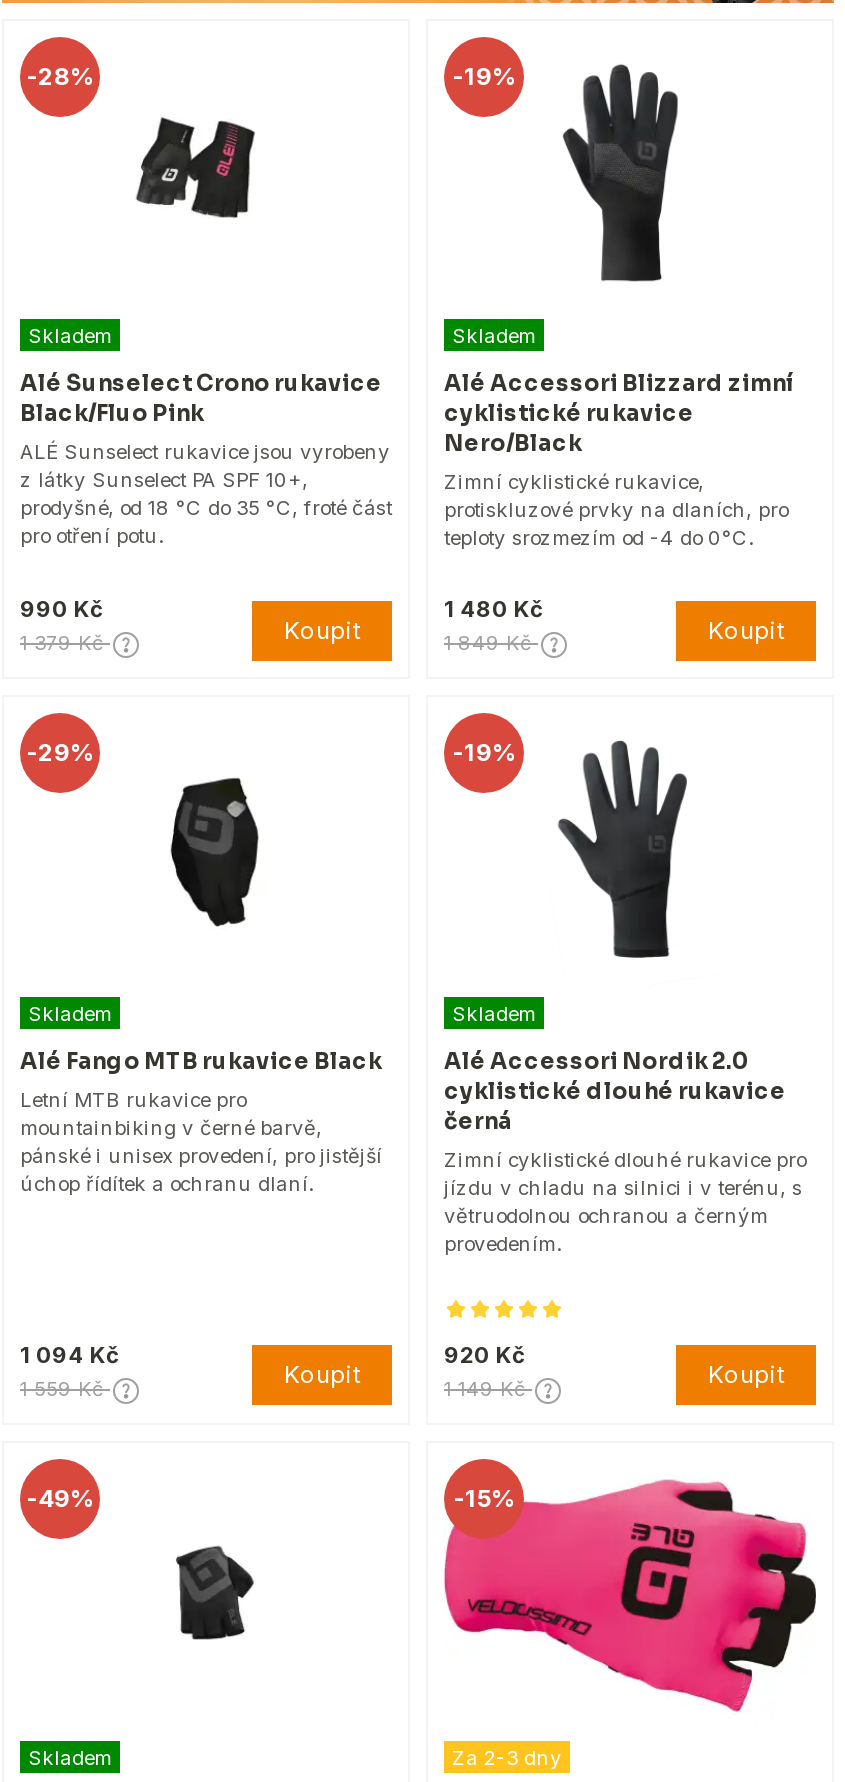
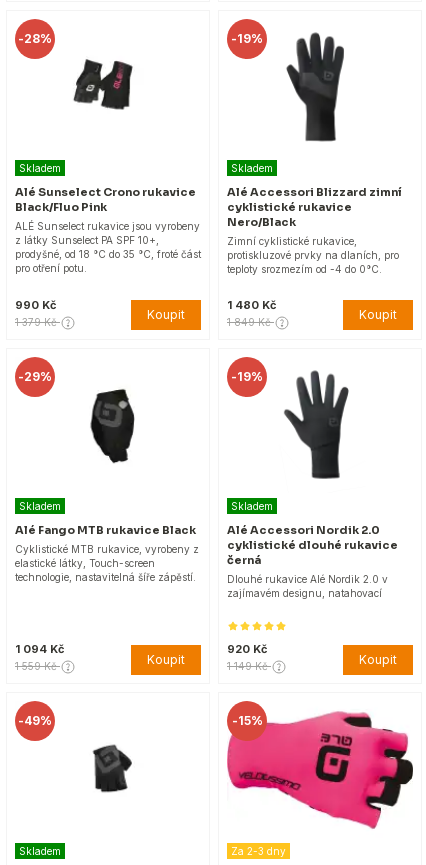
- Letní MTB rukavice pro
- mountainbiking v černé barvě,
- pánské i unisex provedení, pro jistější
- úchop řídítek a ochranu dlaní.
+ Cyklistické MTB rukavice, vyrobeny z
+ elastické látky, Touch-screen
+ technologie, nastavitelná šíře zápěstí.

- Zimní cyklistické dlouhé rukavice pro
- jízdu v chladu na silnici i v terénu, s
- větruodolnou ochranou a černým
- provedením.
+ Dlouhé rukavice Alé Nordik 2.0 v
+ zajímavém designu, natahovací
